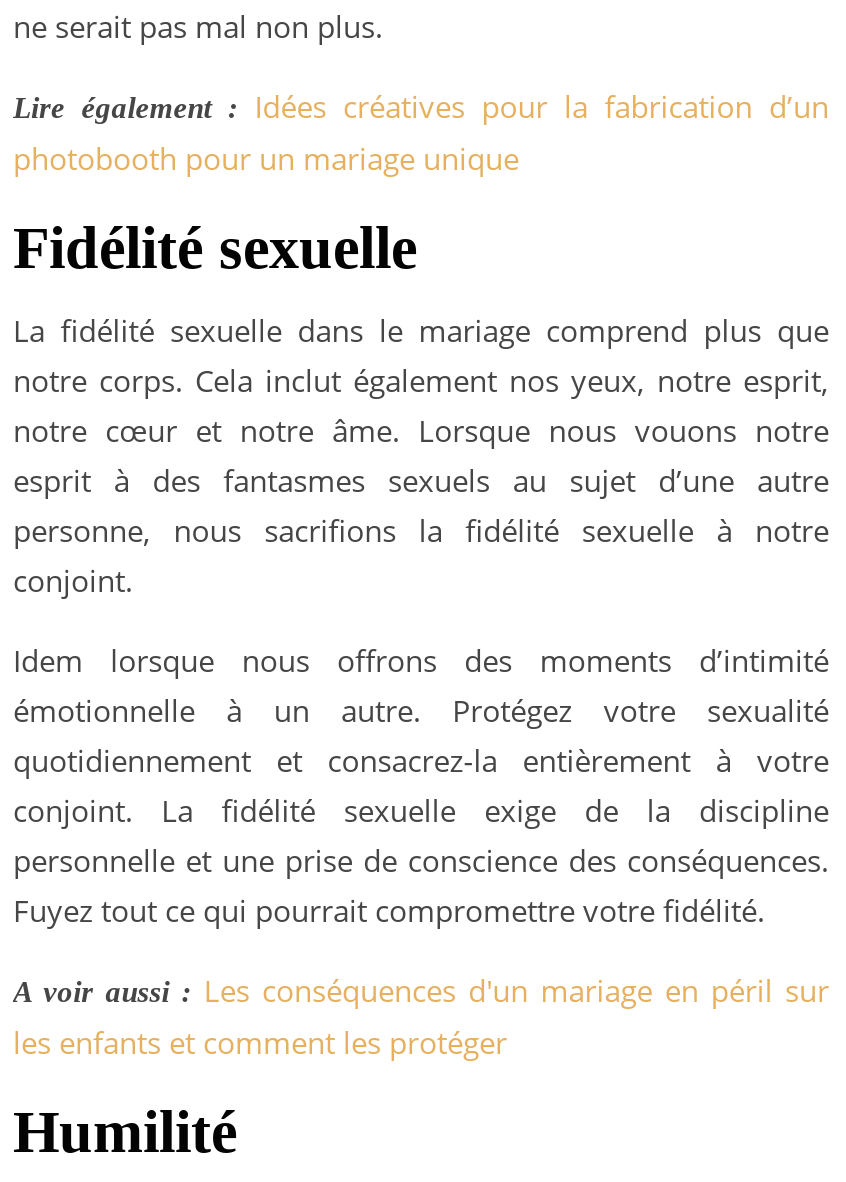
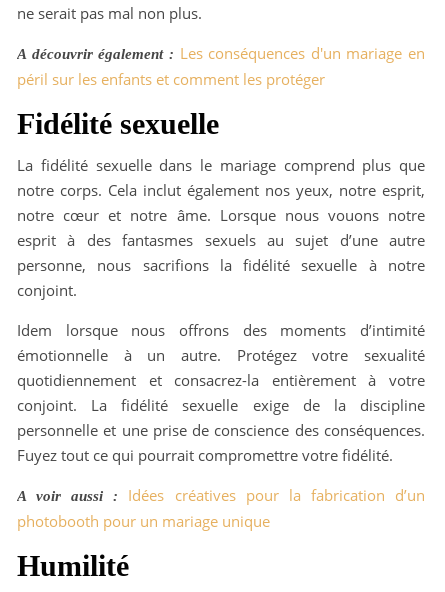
- Lire également : Idées créatives pour la fabrication d’un
+ A découvrir également : Les conséquences d'un mariage en
+ péril sur les enfants et comment les protéger

moved down: photobooth pour un mariage unique

- A voir aussi : Les conséquences d'un mariage en péril sur
- les enfants et comment les protéger
+ A voir aussi :
+ Idées créatives pour la fabrication d’un
